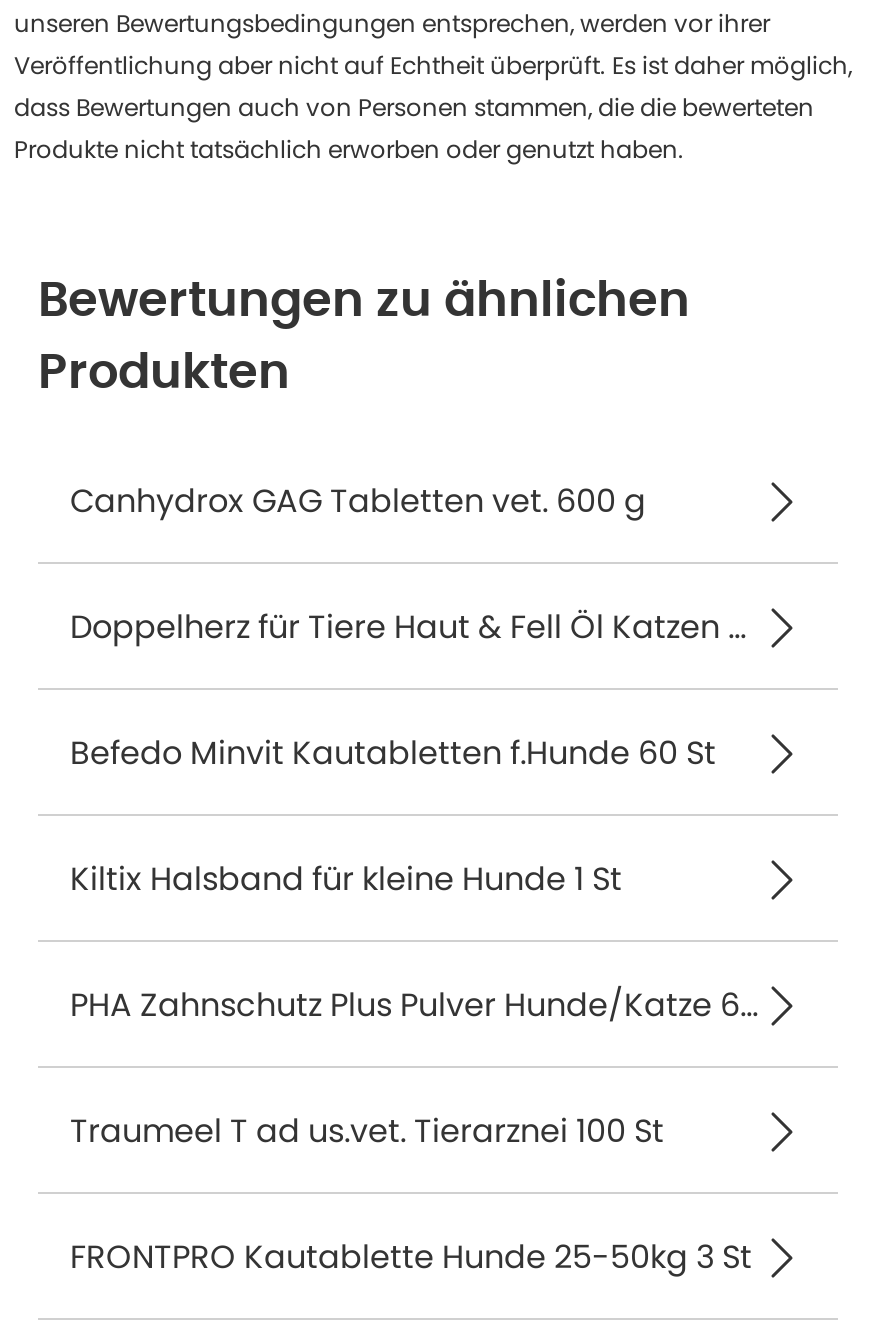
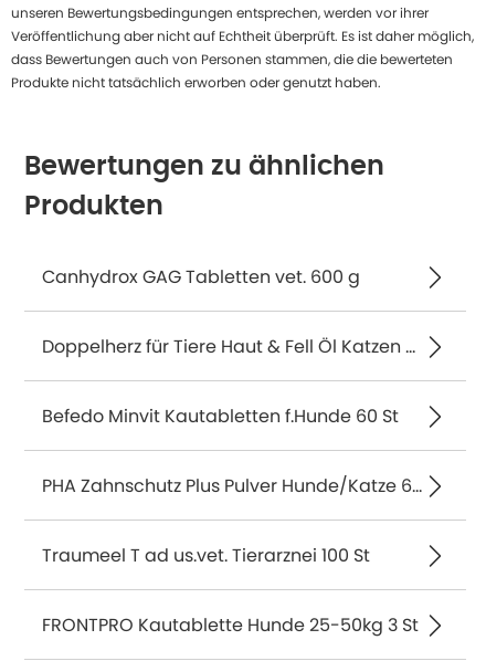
- Kiltix Halsband für kleine Hunde 1 St
